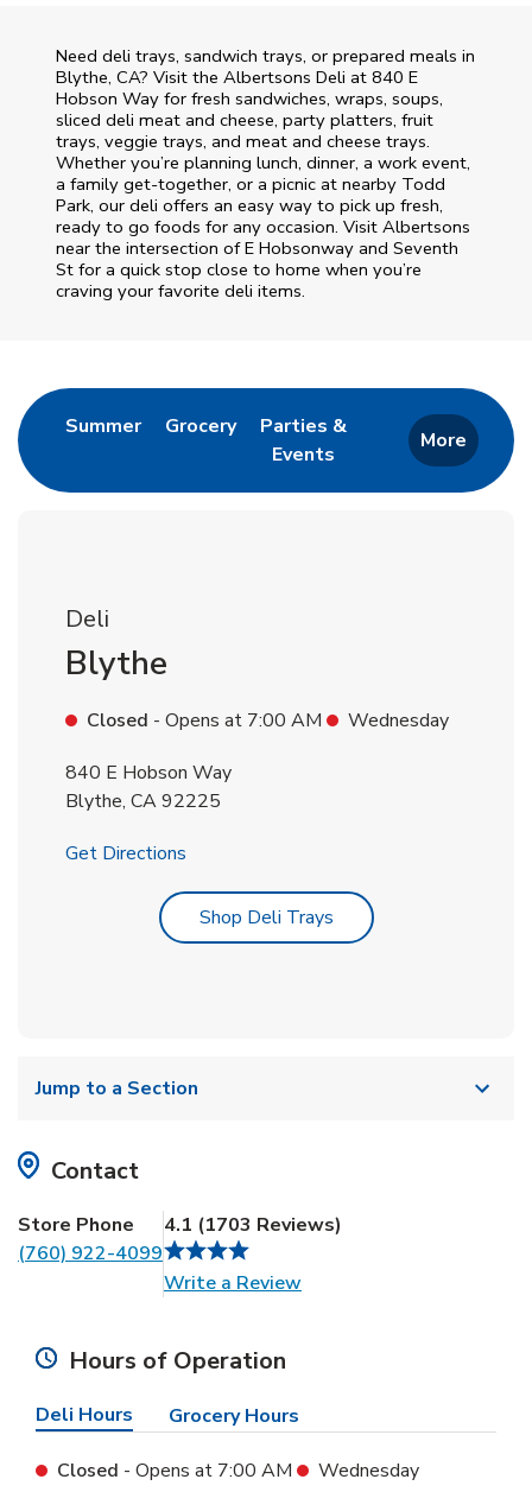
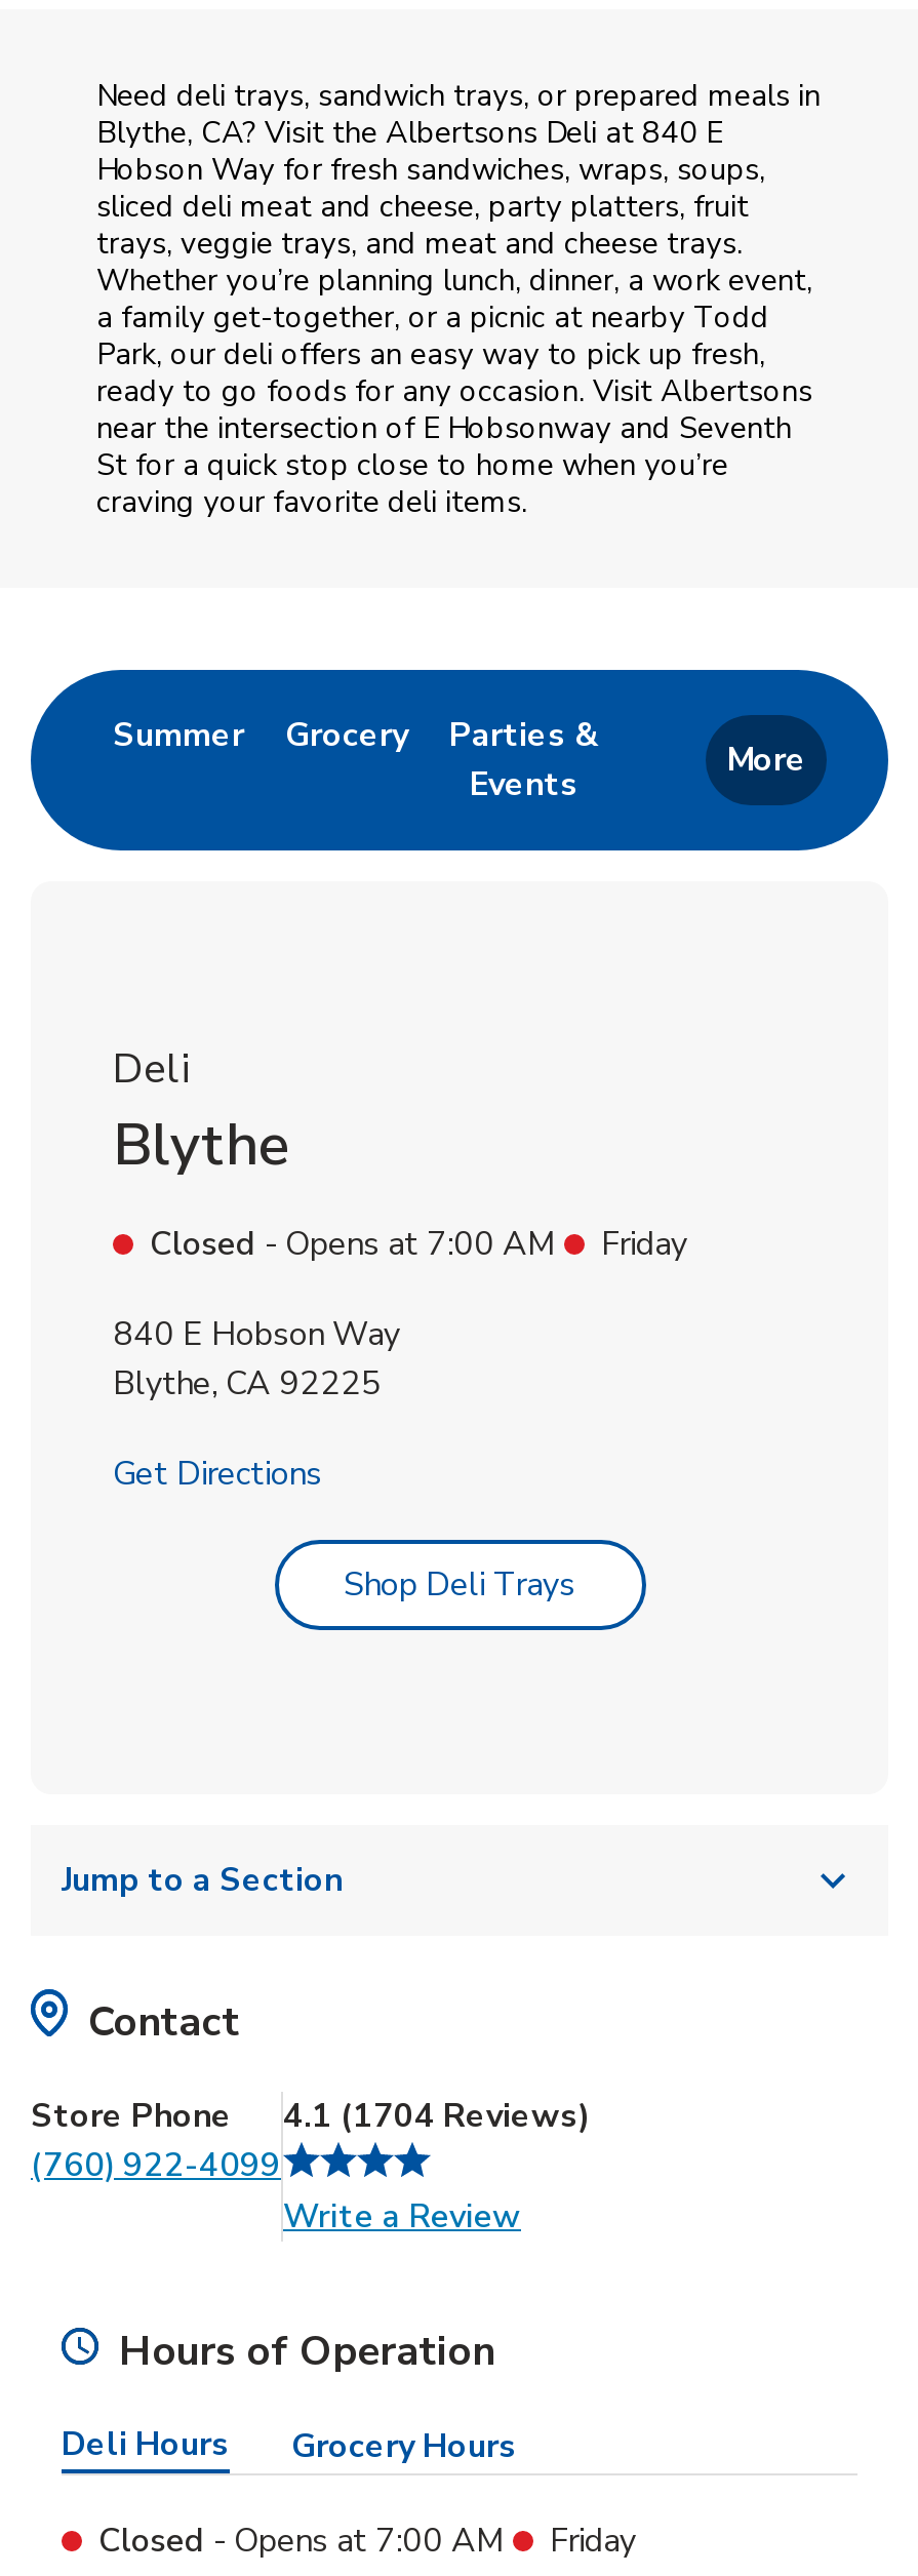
- Wednesday
+ Friday

- Store Phone 4.1 (1703 Reviews)
+ Store Phone 4.1 (1704 Reviews)

- Wednesday
+ Friday
